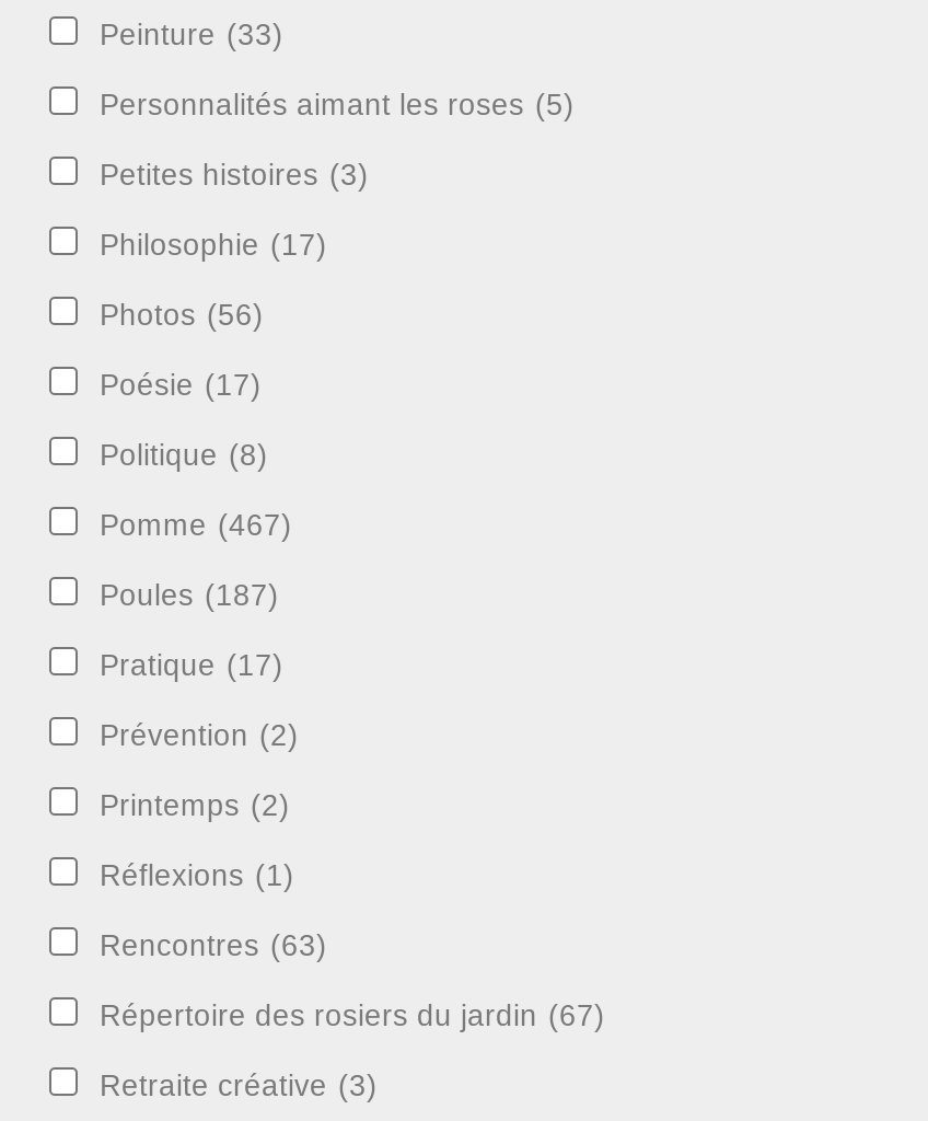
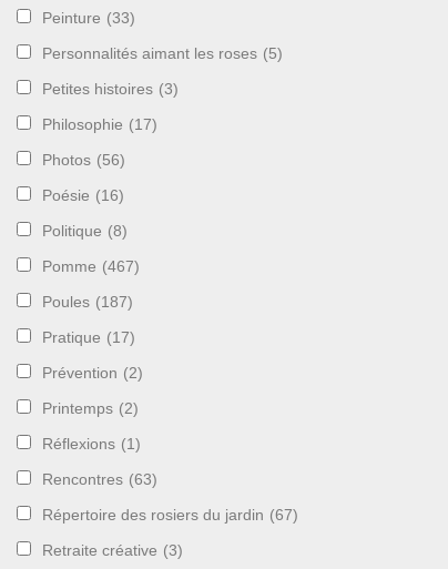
- Poésie (17)
+ Poésie (16)
